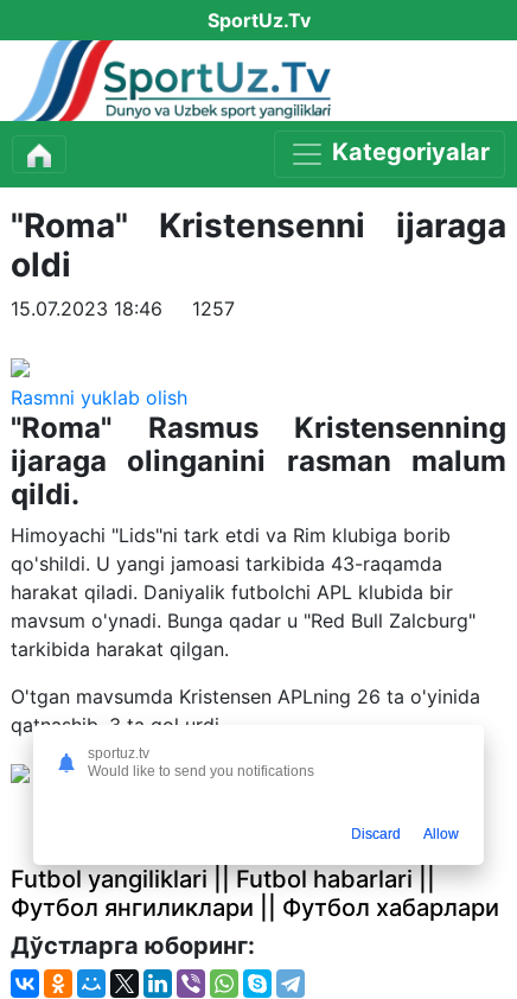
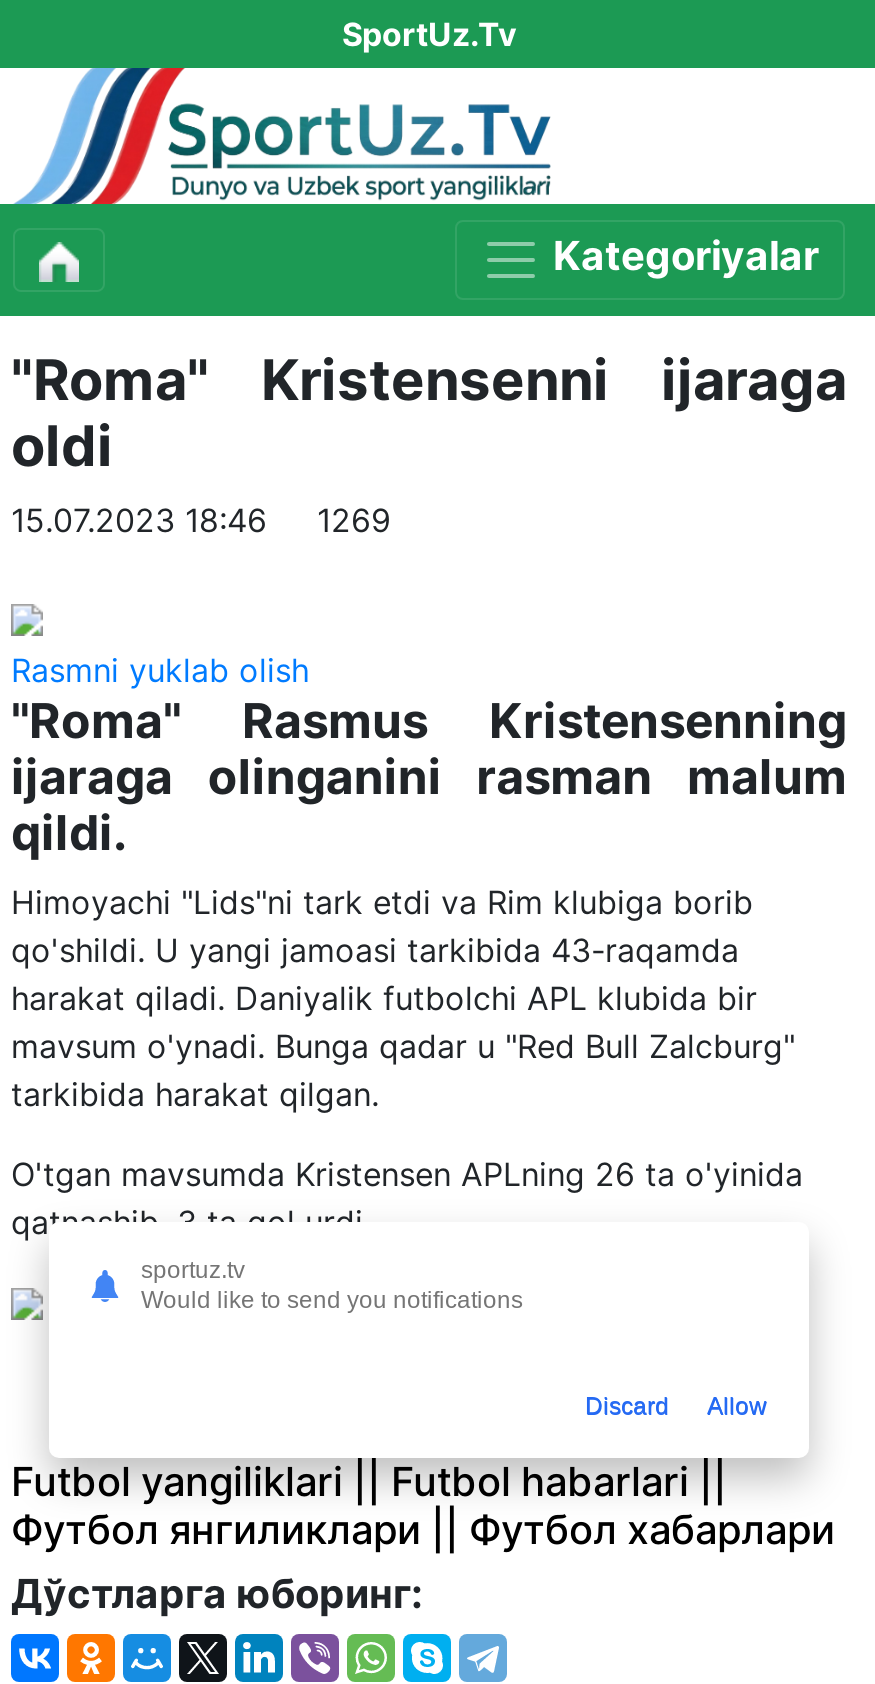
- 15.07.2023 18:46 1257
+ 15.07.2023 18:46 1269
